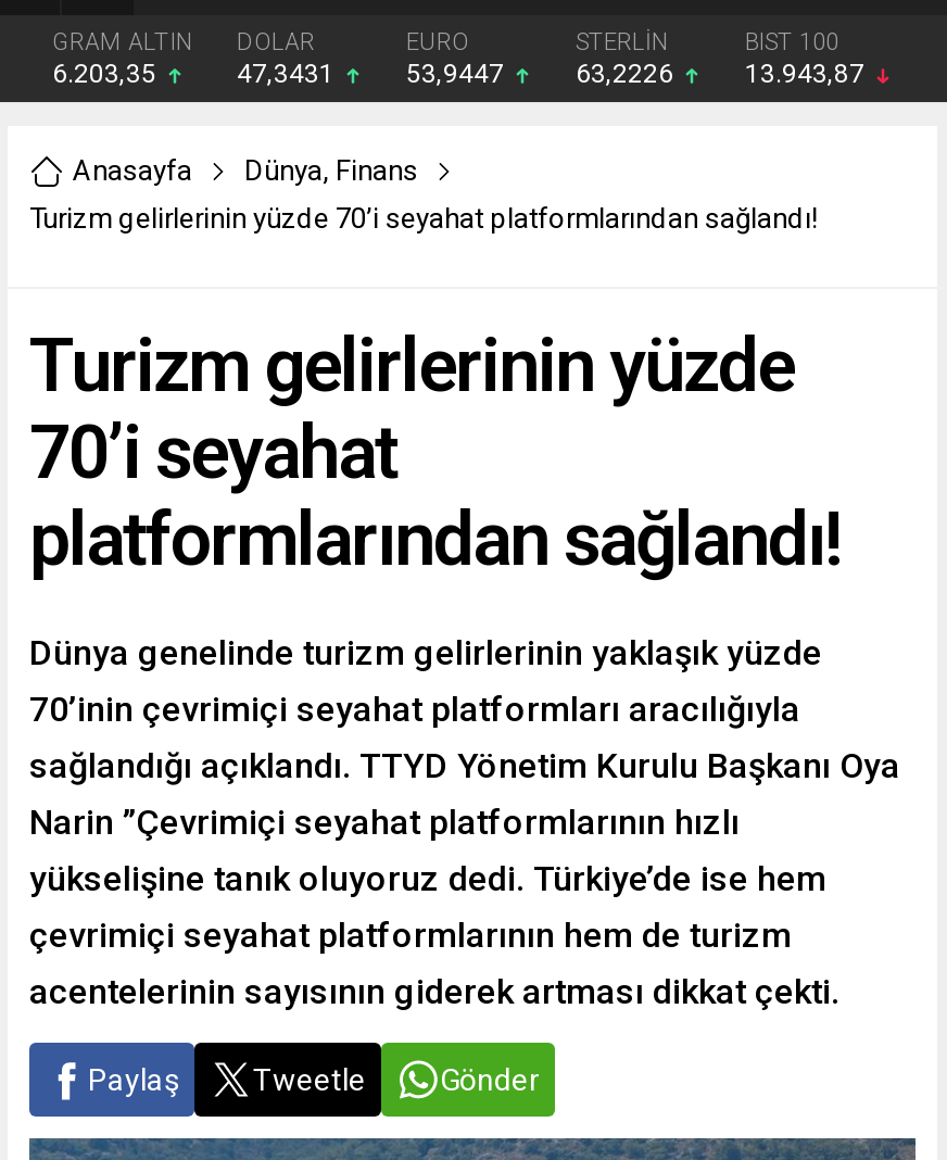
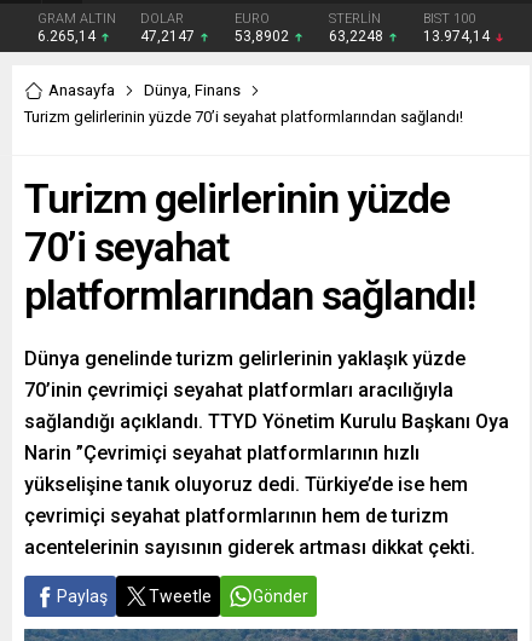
- 6.203,35
+ 6.265,14

- 47,3431
+ 47,2147

- 53,9447
+ 53,8902

- 63,2226
+ 63,2248

- 13.943,87
+ 13.974,14
